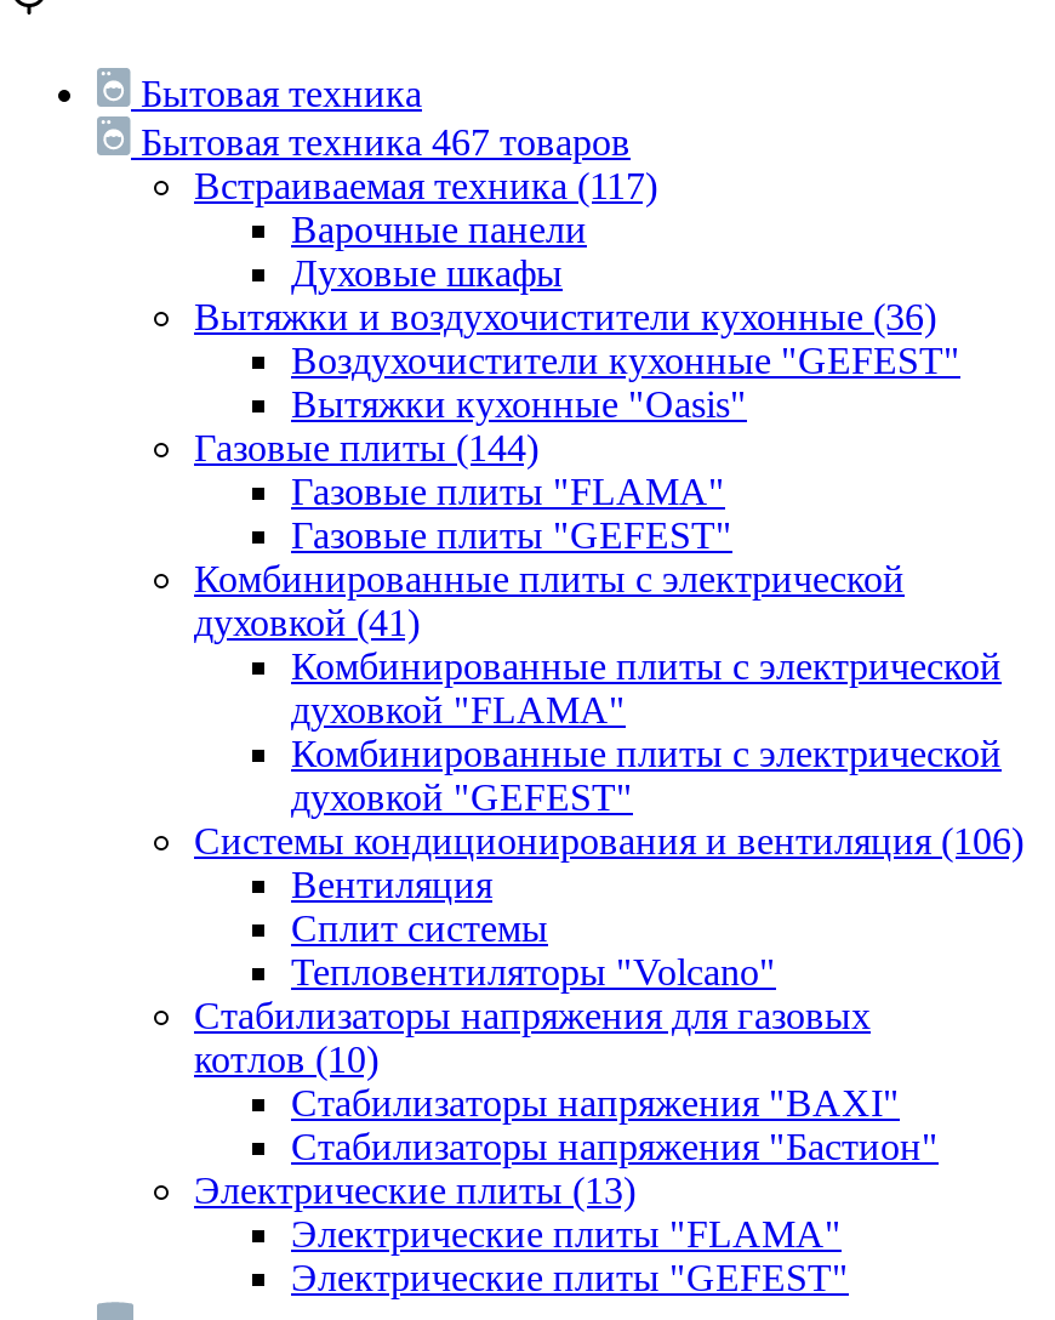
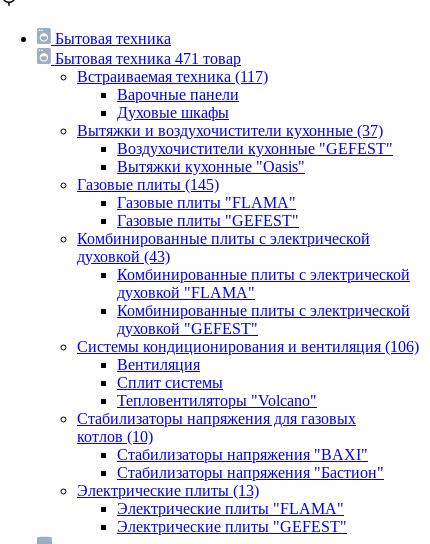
- Бытовая техника 467 товаров
+ Бытовая техника 471 товар

- Вытяжки и воздухочистители кухонные (36)
+ Вытяжки и воздухочистители кухонные (37)

- Газовые плиты (144)
+ Газовые плиты (145)

- духовкой(41)
+ духовкой(43)
